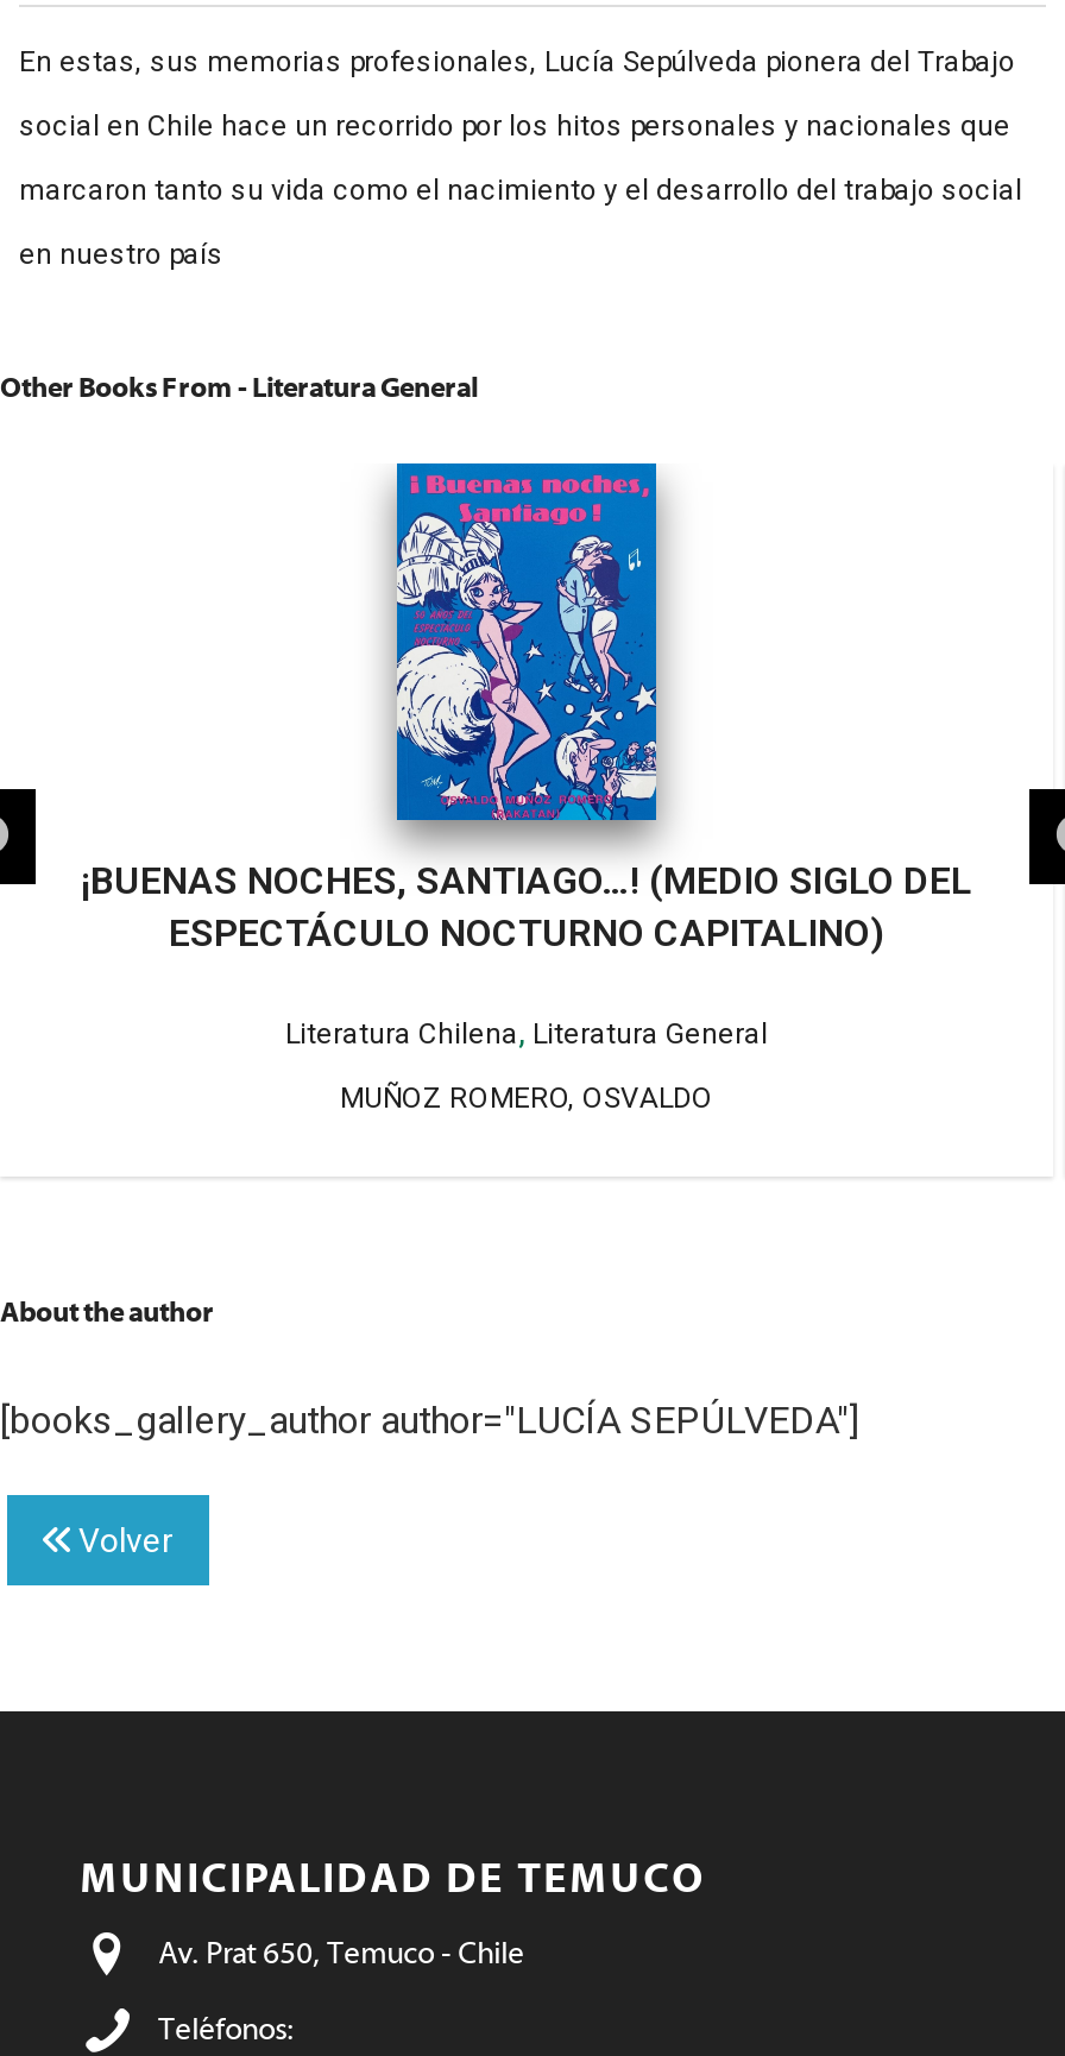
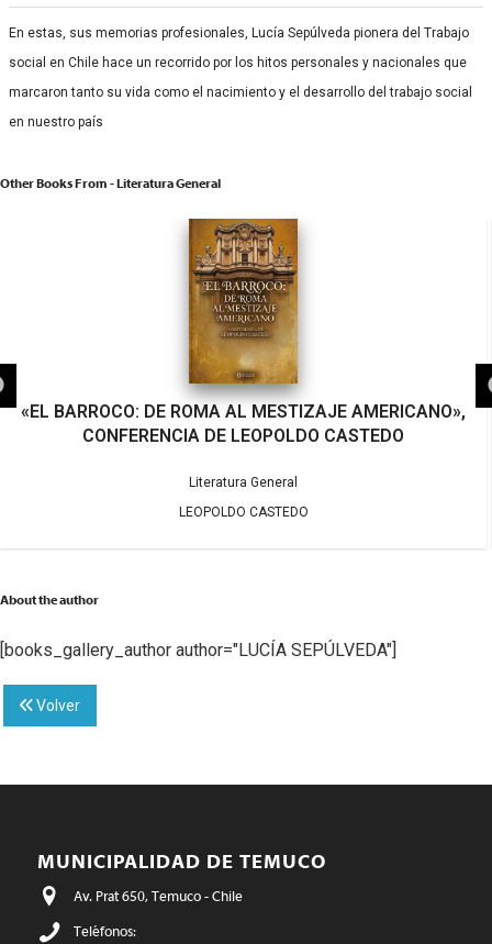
- [image]
- ¡BUENAS NOCHES, SANTIAGO…! (MEDIO SIGLO DEL
- ESPECTÁCULO NOCTURNO CAPITALINO)
+ [image]
+ «EL BARROCO: DE ROMA AL MESTIZAJE AMERICANO»,
+ CONFERENCIA DE LEOPOLDO CASTEDO

- Literatura Chilena, Literatura General
+ Literatura General

- MUÑOZ ROMERO, OSVALDO
+ LEOPOLDO CASTEDO
